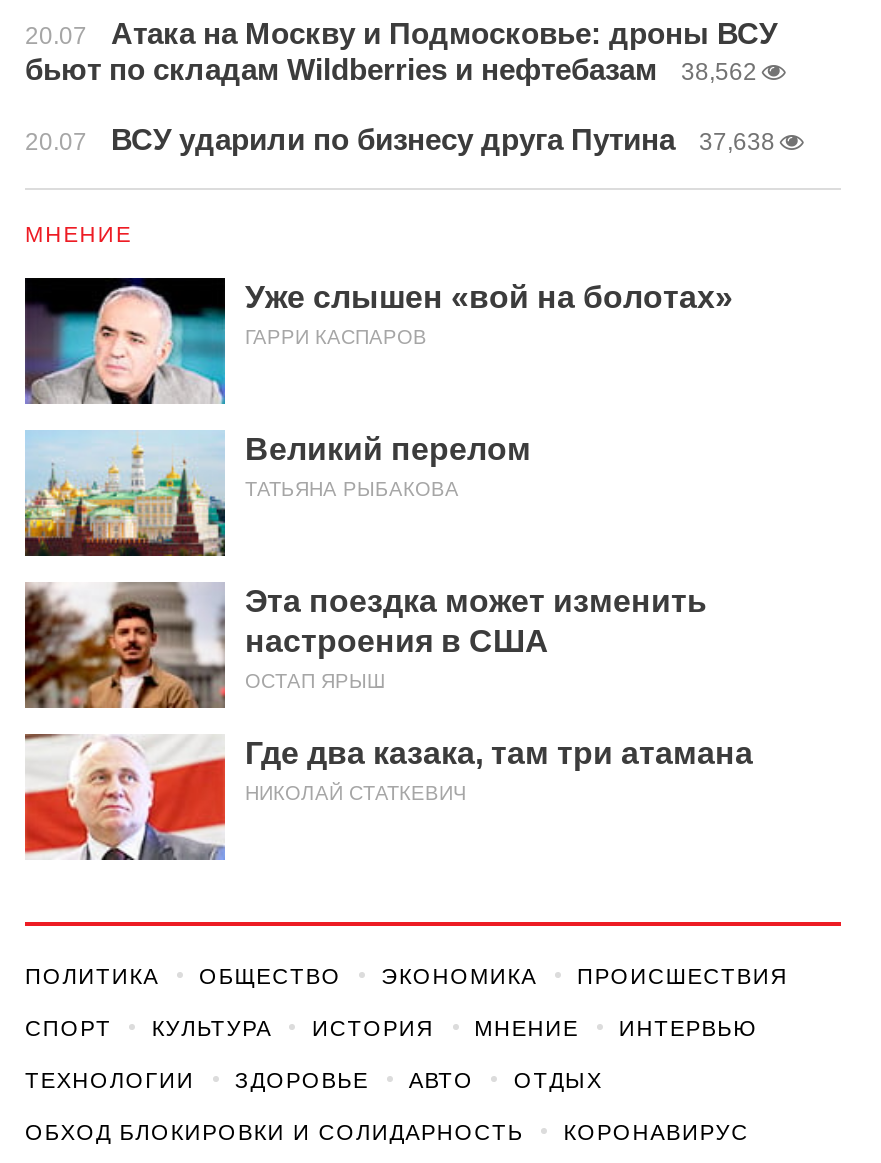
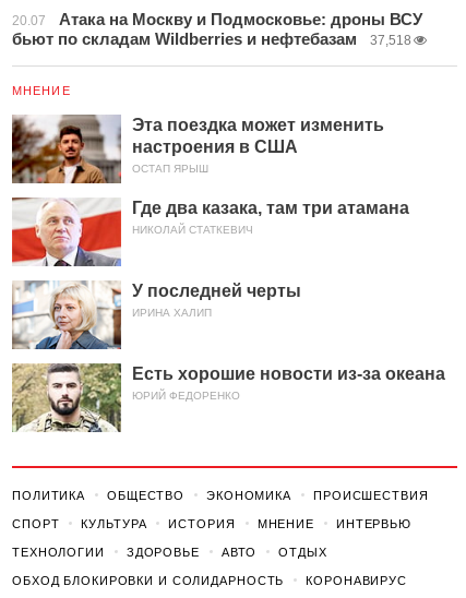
- 38,562
- 20.07
- ВСУ ударили по бизнесу друга Путина
- 37,638
+ 37,518

- [image]
- Уже слышен «вой на болотах»
- ГАРРИ КАСПАРОВ
- Великий перелом
- ТАТЬЯНА РЫБАКОВА

- [image]

moved up: [image] | Эта поездка может изменить | настроения в США | ОСТАП ЯРЫШ | Где два казака, там три атамана | НИКОЛАЙ СТАТКЕВИЧ

+ [image]
+ У последней черты
+ ИРИНА ХАЛИП
+ Есть хорошие новости из-за океана
+ ЮРИЙ ФЕДОРЕНКО

+ [image]
